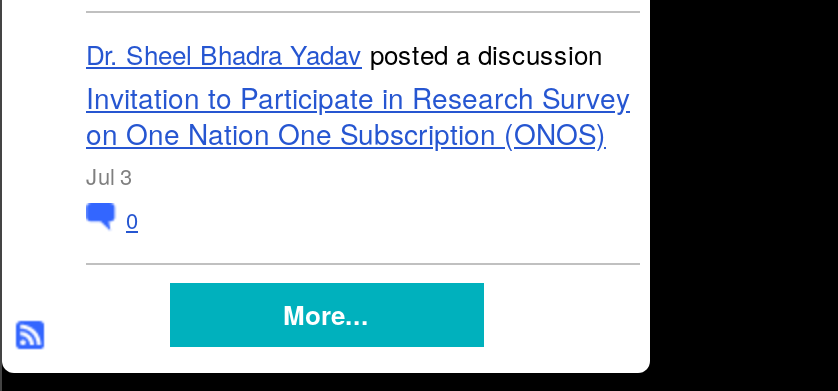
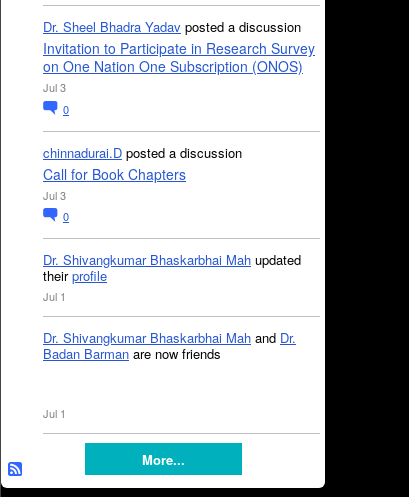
+ chinnadurai.D posted a discussion
+ Call for Book Chapters
+ Jul 3
+ 0
+ Dr. Shivangkumar Bhaskarbhai Mah updated
+ theirprofile
+ Jul 1
+ Dr. Shivangkumar Bhaskarbhai Mah and Dr.
+ Badan Barmanare now friends
+ Jul 1
